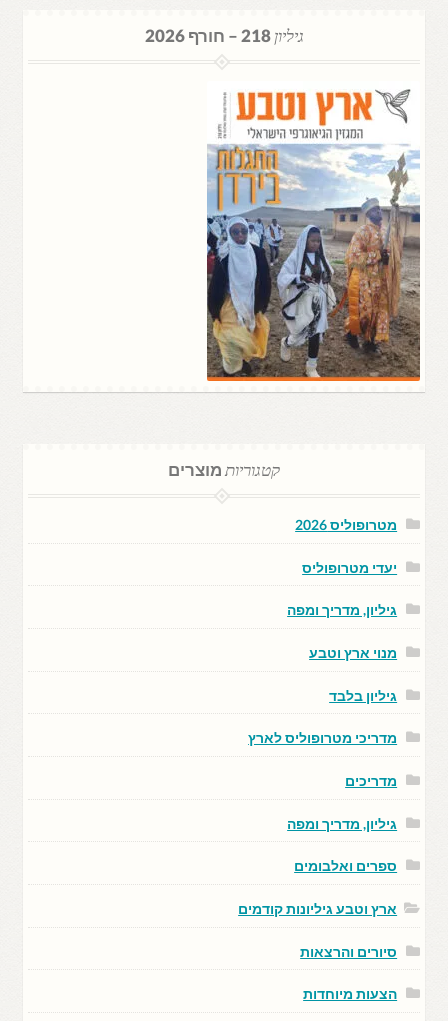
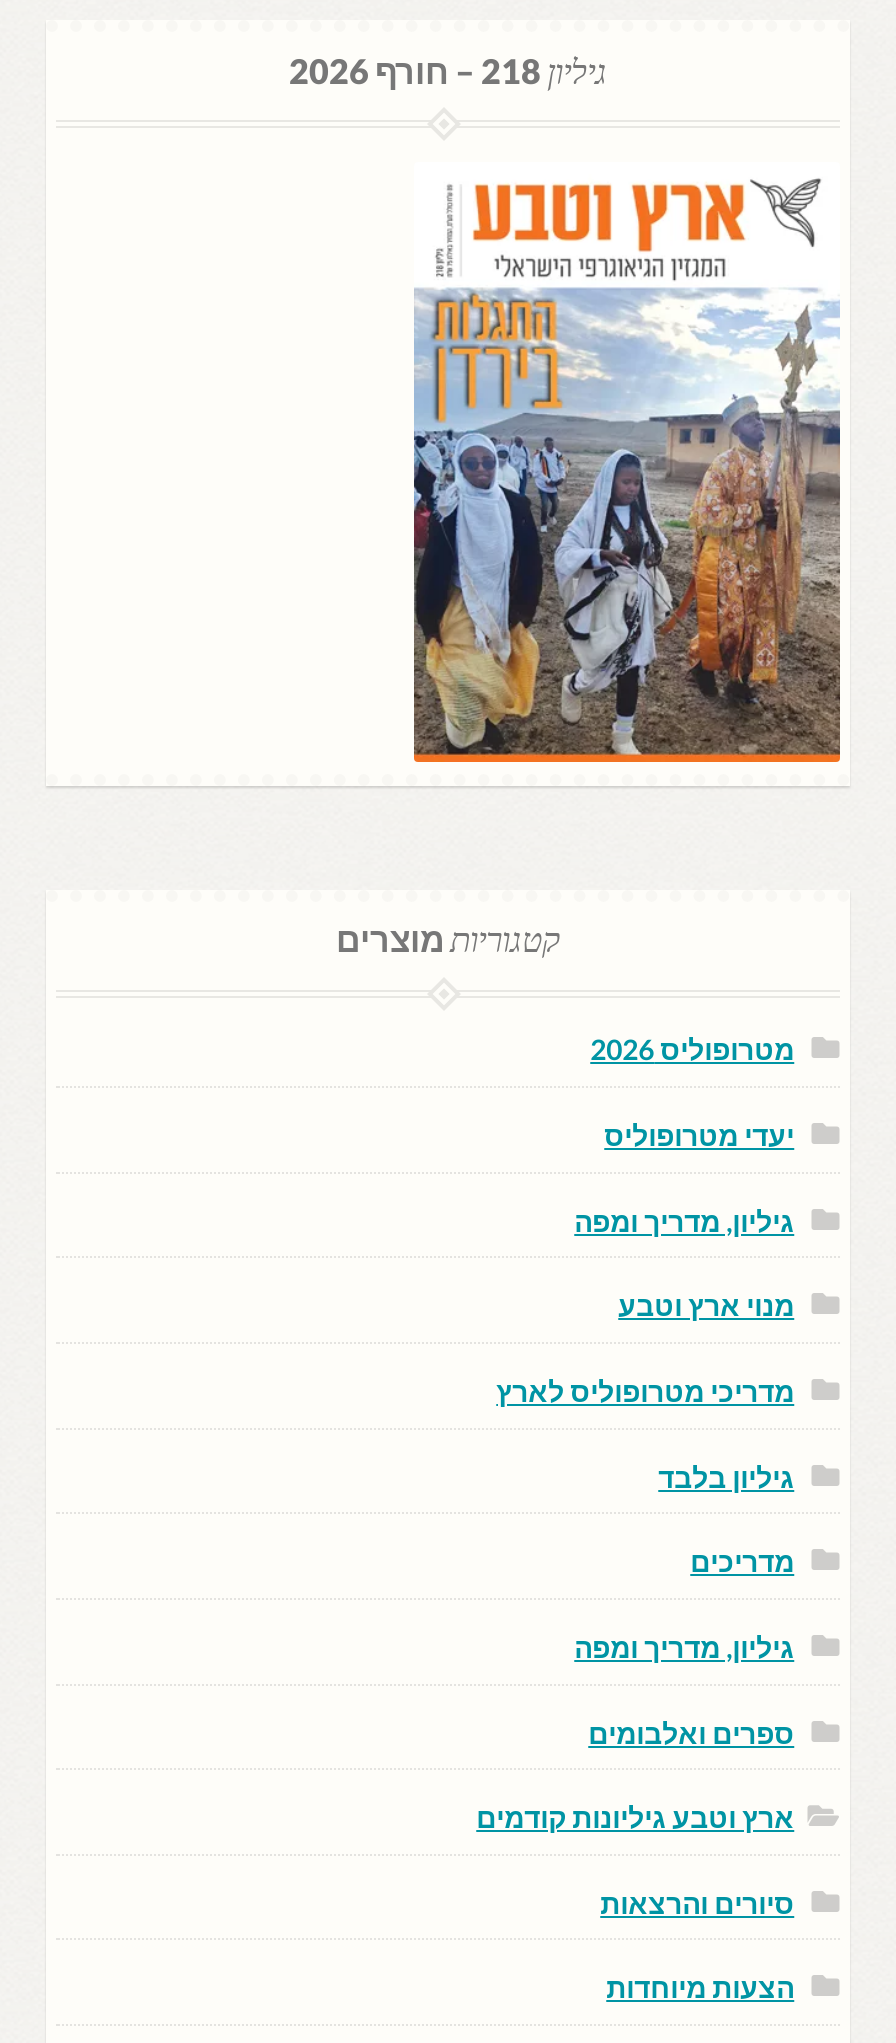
moved down: גיליון בלבד

moved up: מדריכי מטרופוליס לארץ
